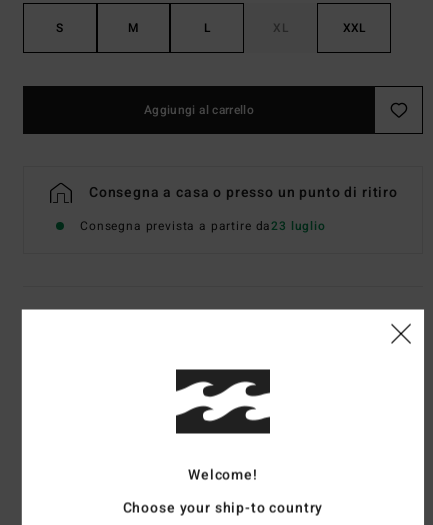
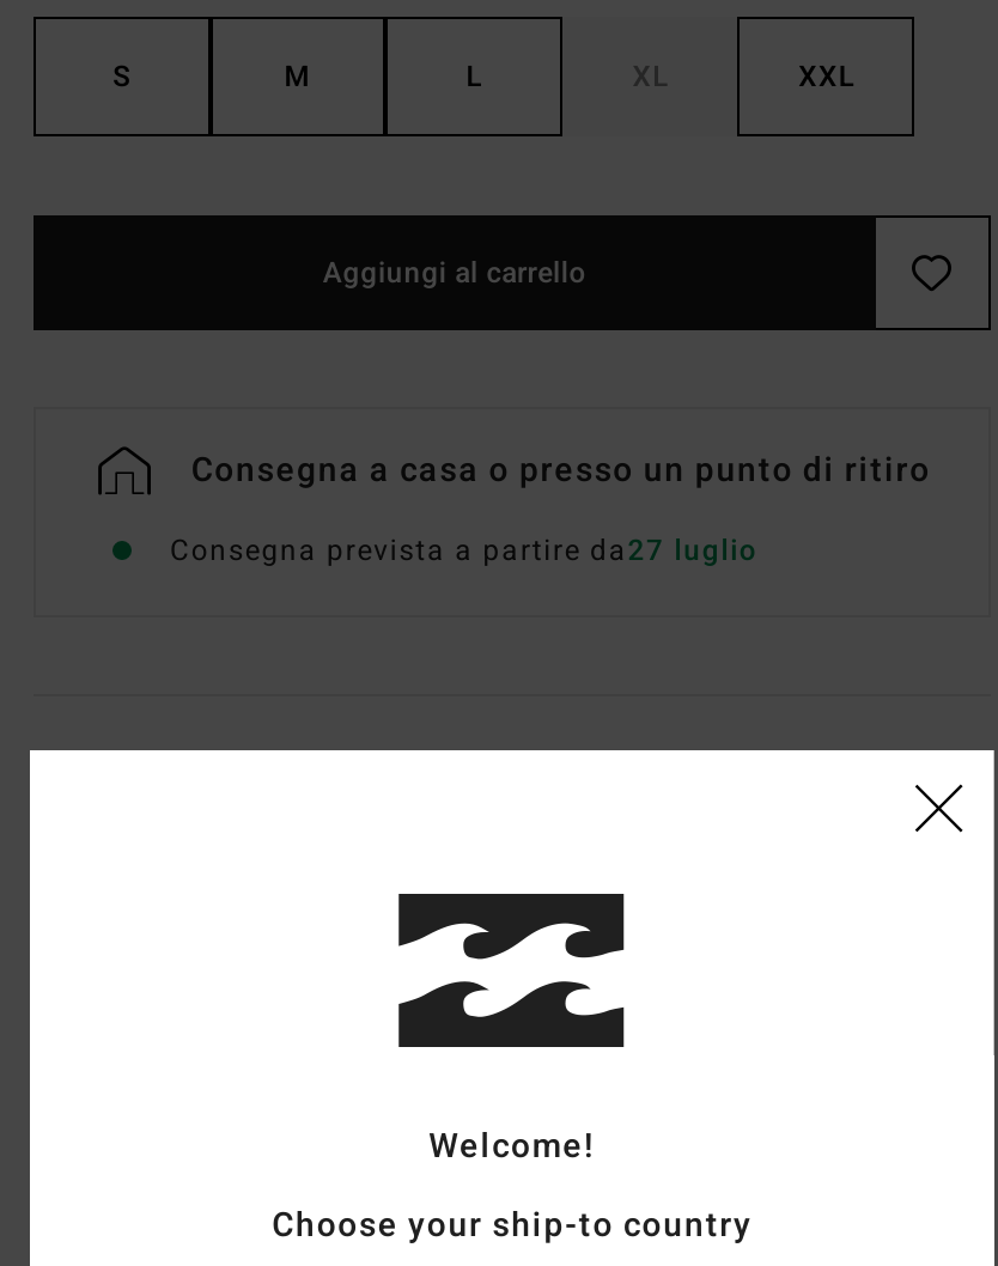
- Consegna prevista a partire da23 luglio
+ Consegna prevista a partire da27 luglio
